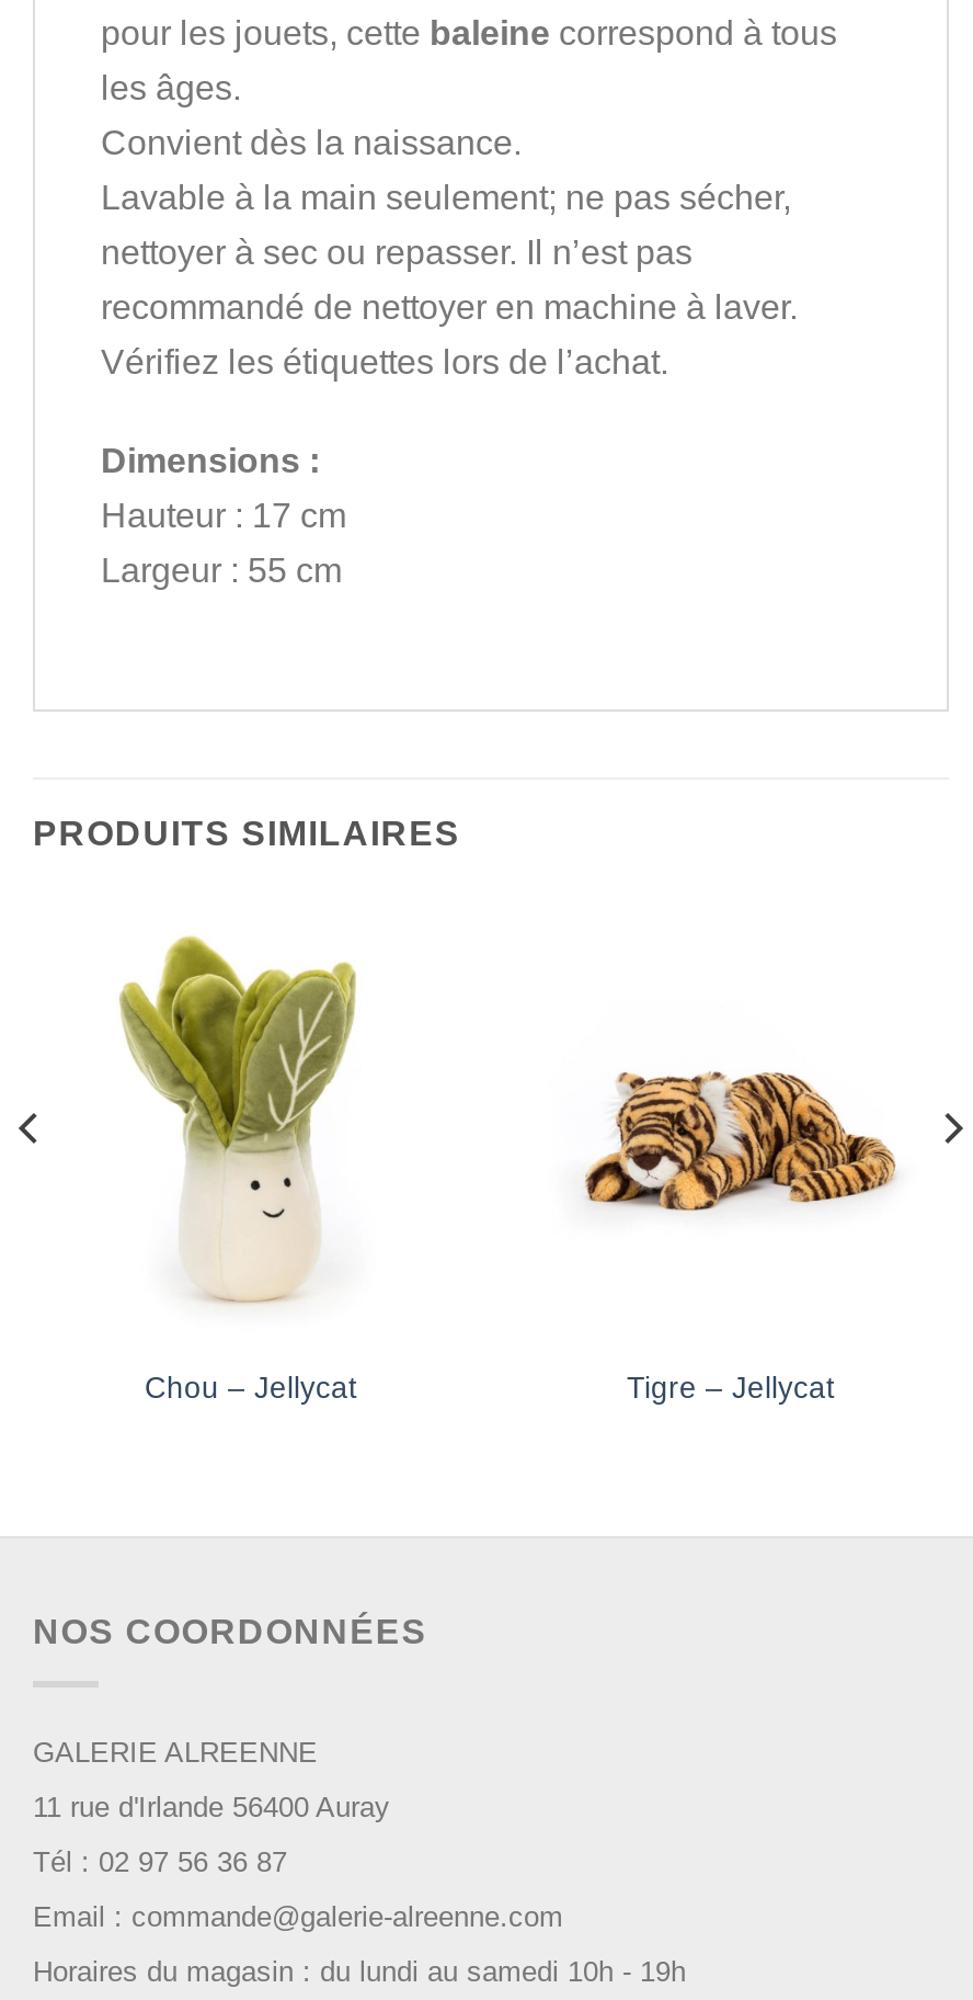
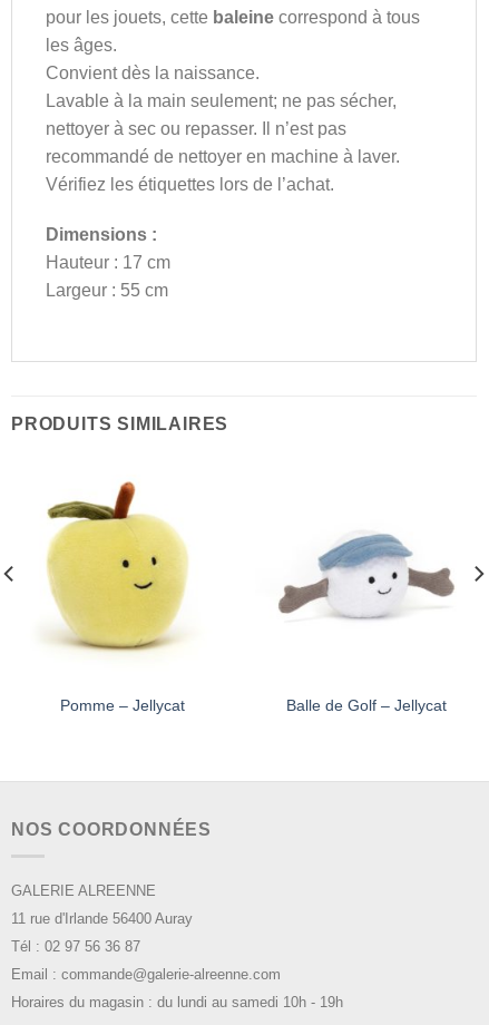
- [image]
- Chou – Jellycat
- Tigre – Jellycat
+ [image]
+ Pomme – Jellycat
+ Balle de Golf – Jellycat

- [image]
+ [image]
